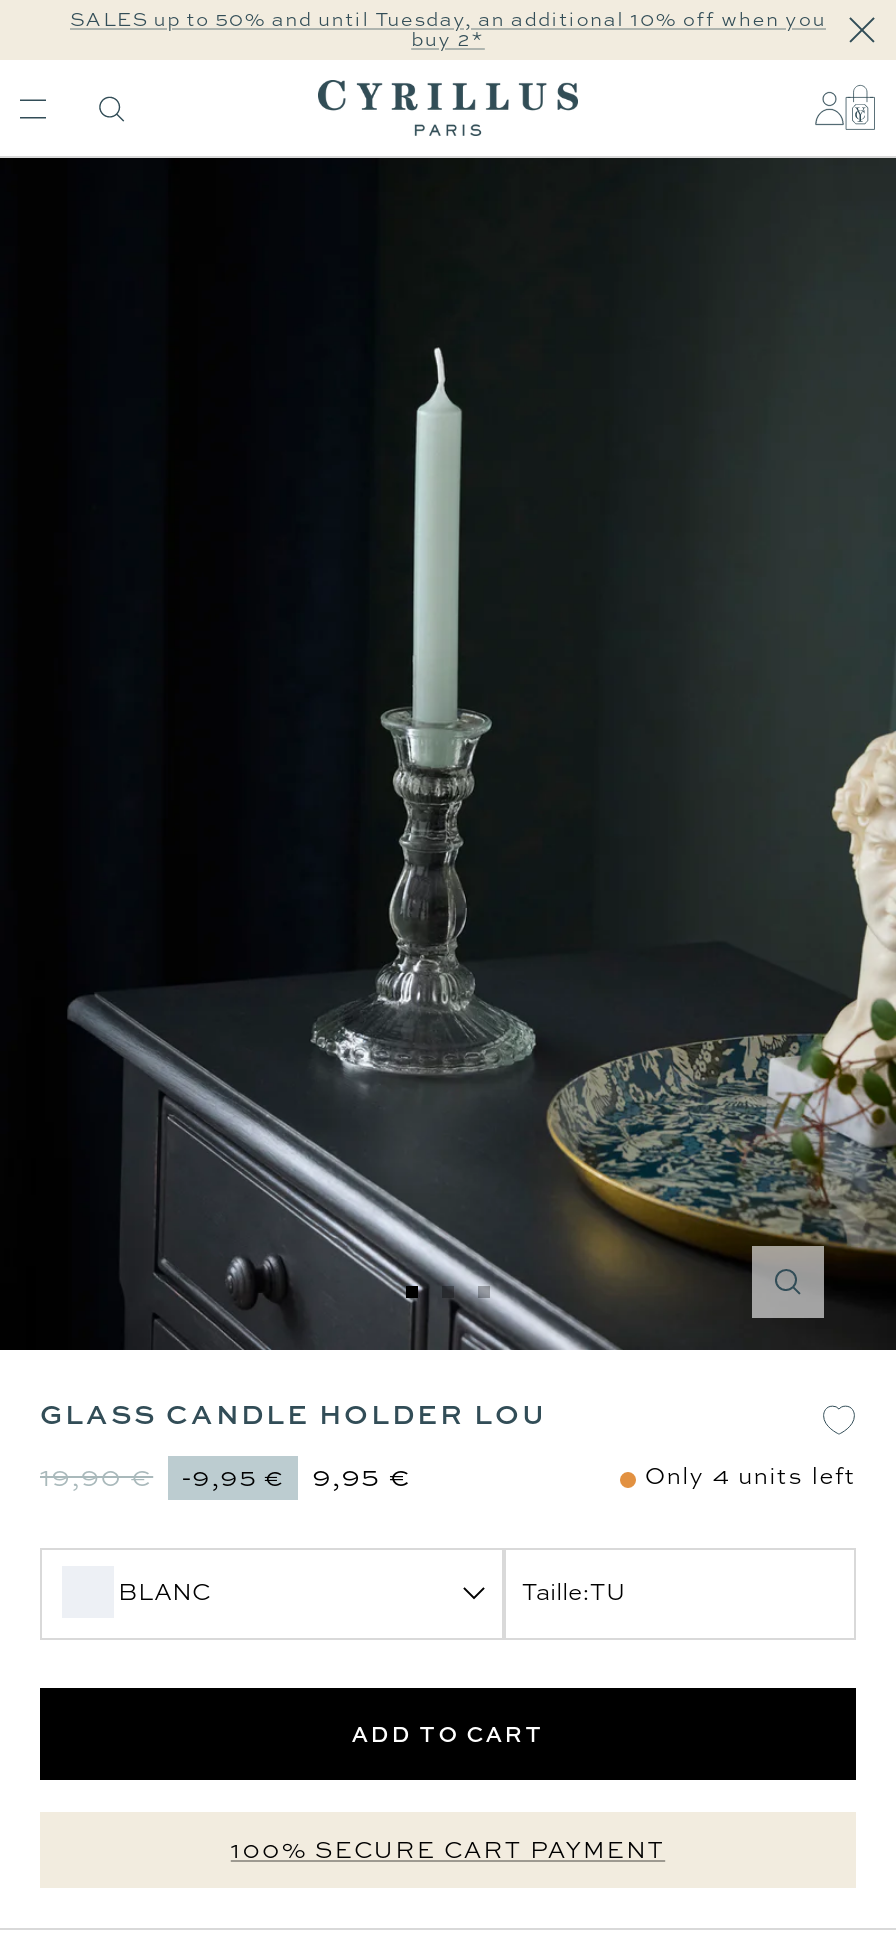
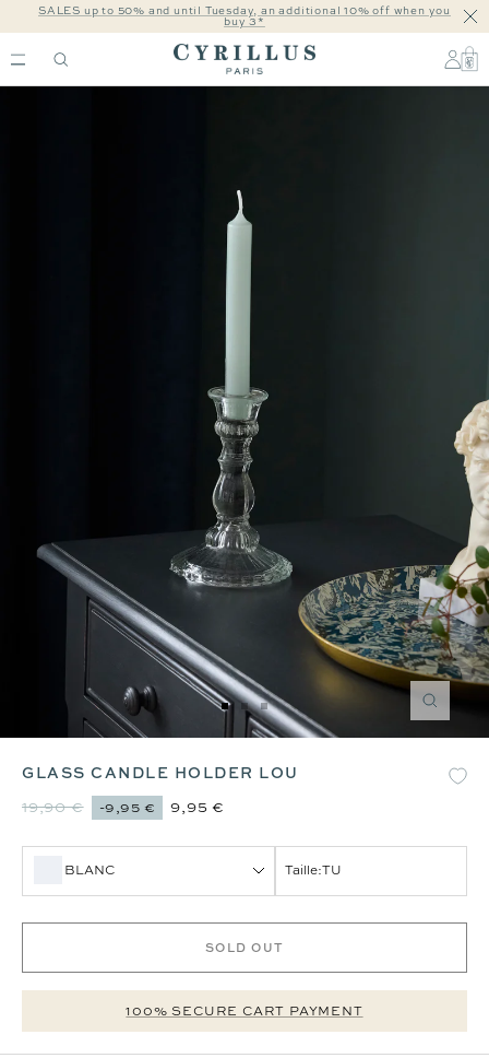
- buy 2*
+ buy 3*

- Only 4 units left

- ADD TO CART
+ SOLD OUT
